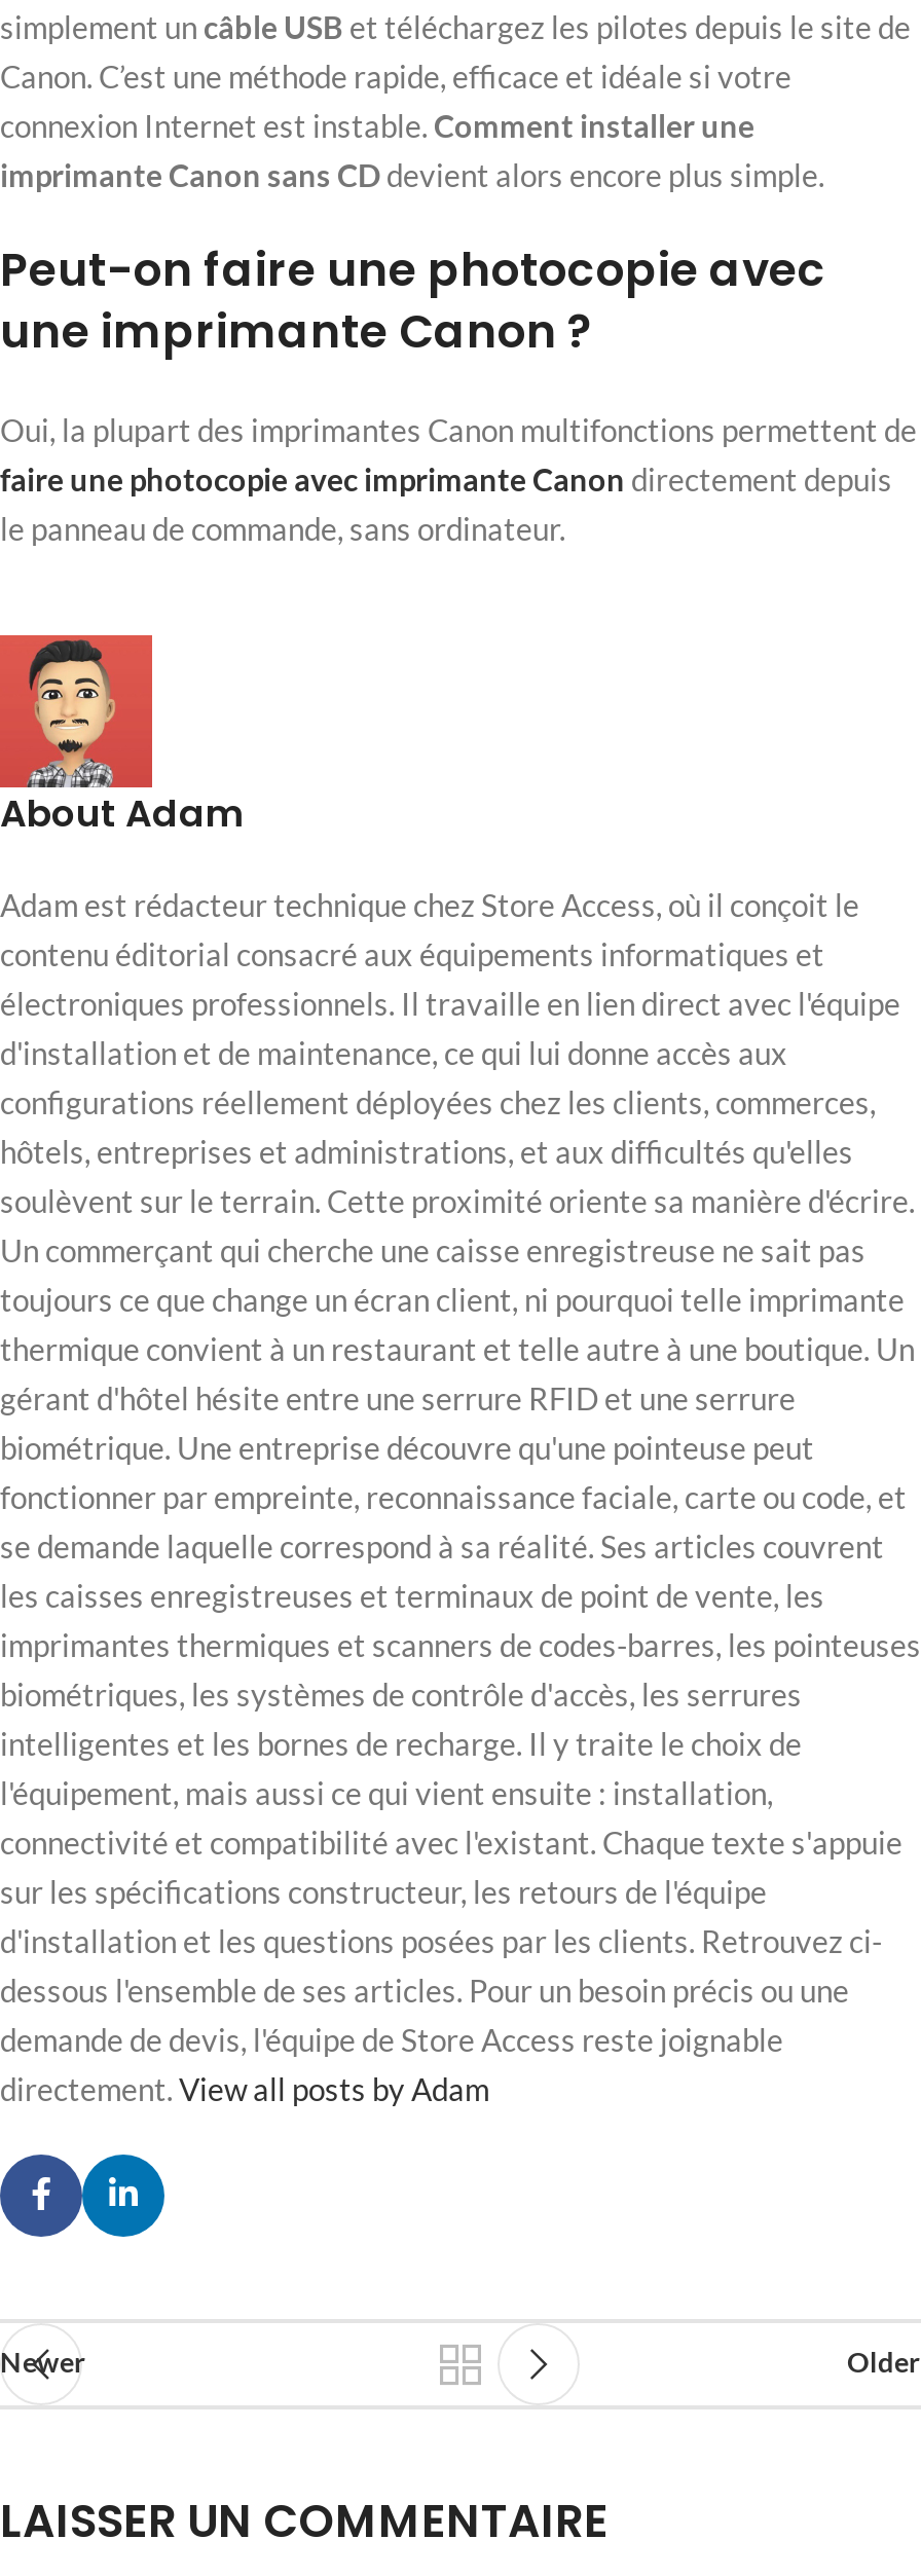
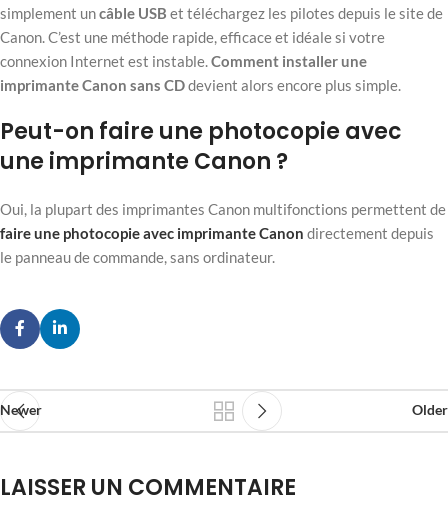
- [image]
- About Adam
- Adam est rédacteur technique chez Store Access, où il conçoit le
- contenu éditorial consacré aux équipements informatiques et
- électroniques professionnels. Il travaille en lien direct avec l'équipe
- d'installation et de maintenance, ce qui lui donne accès aux
- configurations réellement déployées chez les clients, commerces,
- hôtels, entreprises et administrations, et aux difficultés qu'elles
- soulèvent sur le terrain. Cette proximité oriente sa manière d'écrire.
- Un commerçant qui cherche une caisse enregistreuse ne sait pas
- toujours ce que change un écran client, ni pourquoi telle imprimante
- thermique convient à un restaurant et telle autre à une boutique. Un
- gérant d'hôtel hésite entre une serrure RFID et une serrure
- biométrique. Une entreprise découvre qu'une pointeuse peut
- fonctionner par empreinte, reconnaissance faciale, carte ou code, et
- se demande laquelle correspond à sa réalité. Ses articles couvrent
- les caisses enregistreuses et terminaux de point de vente, les
- imprimantes thermiques et scanners de codes-barres, les pointeuses
- biométriques, les systèmes de contrôle d'accès, les serrures
- intelligentes et les bornes de recharge. Il y traite le choix de
- l'équipement, mais aussi ce qui vient ensuite : installation,
- connectivité et compatibilité avec l'existant. Chaque texte s'appuie
- sur les spécifications constructeur, les retours de l'équipe
- d'installation et les questions posées par les clients. Retrouvez ci-
- dessous l'ensemble de ses articles. Pour un besoin précis ou une
- demande de devis, l'équipe de Store Access reste joignable
- directement. View all posts by Adam
